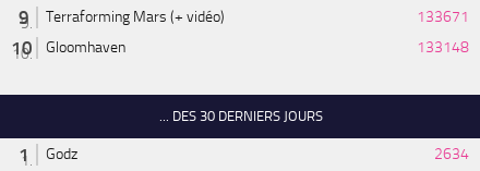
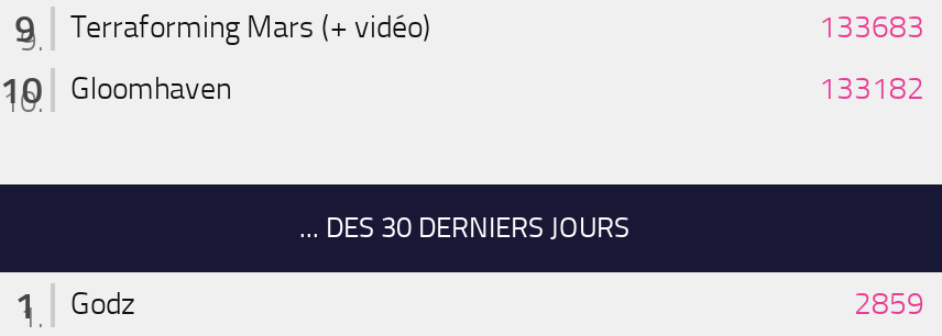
- 133671
+ 133683

- 133148
+ 133182

- 2634
+ 2859
